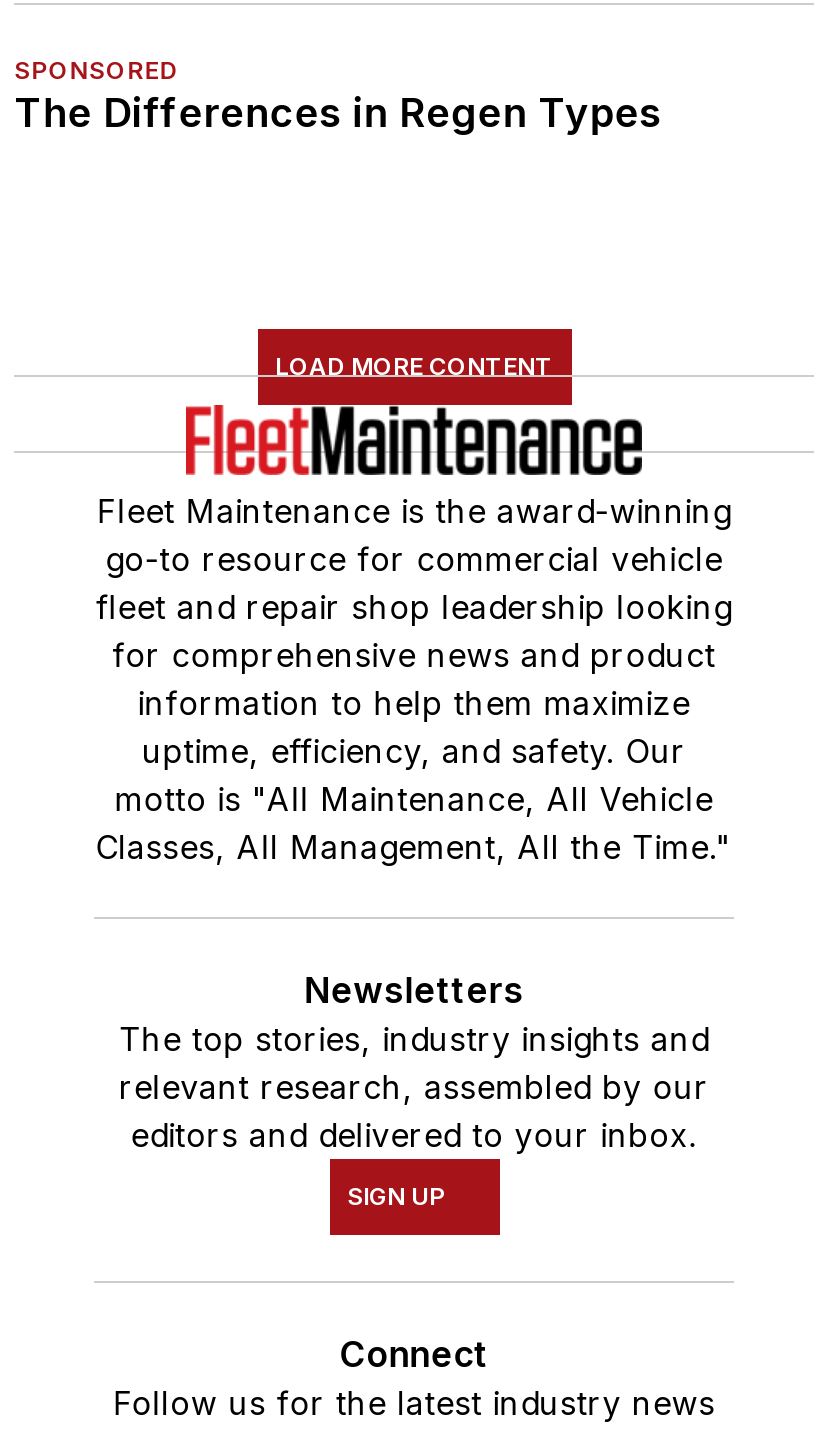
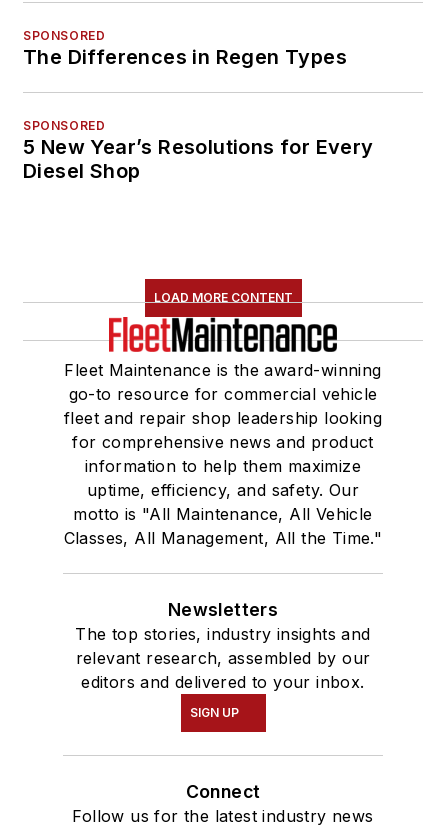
+ SPONSORED
+ 5 New Year’s Resolutions for Every
+ Diesel Shop
